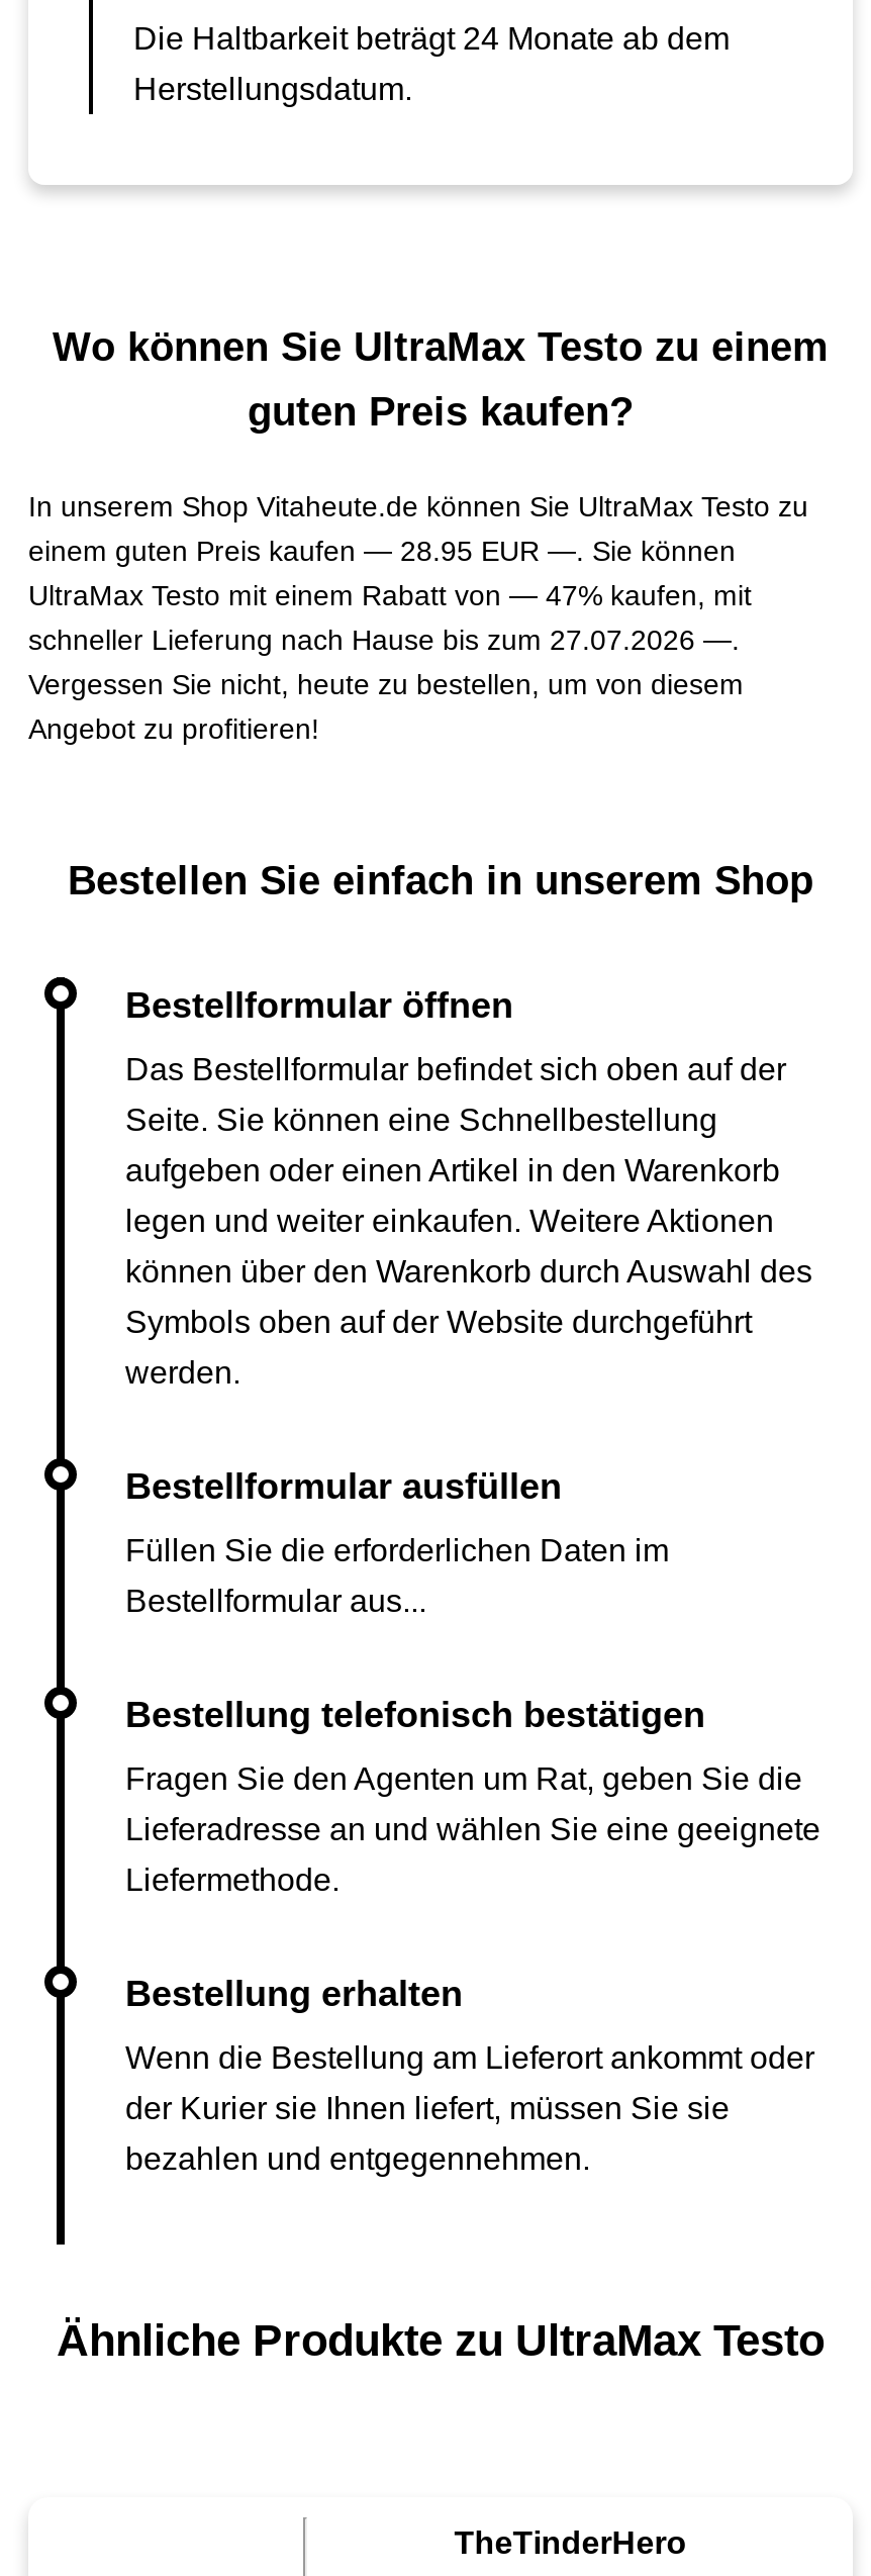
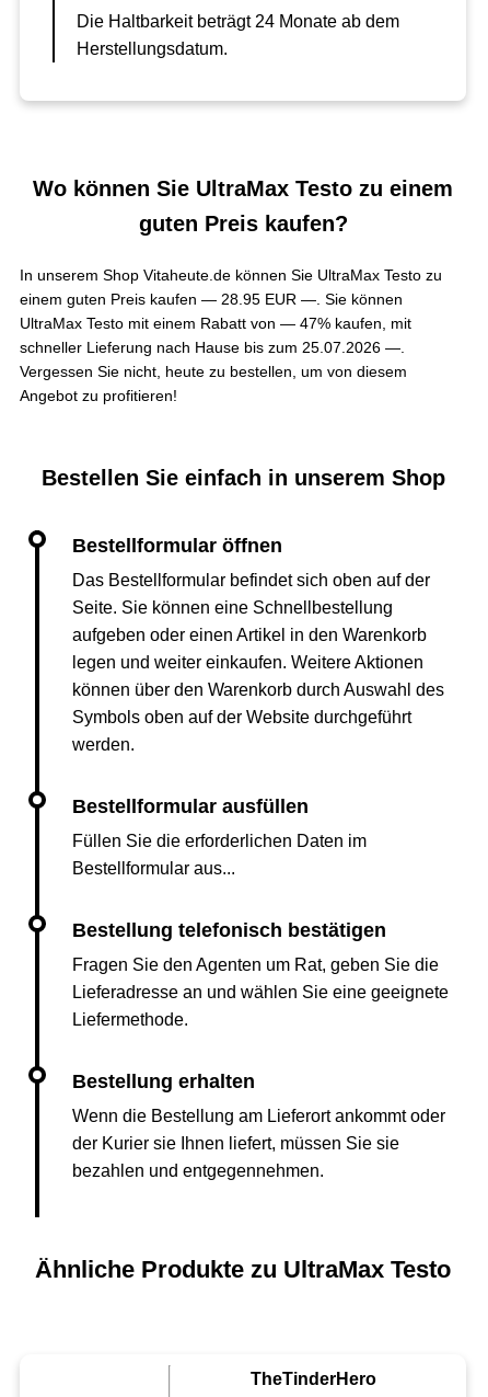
- schneller Lieferung nach Hause bis zum 27.07.2026 —.
+ schneller Lieferung nach Hause bis zum 25.07.2026 —.
